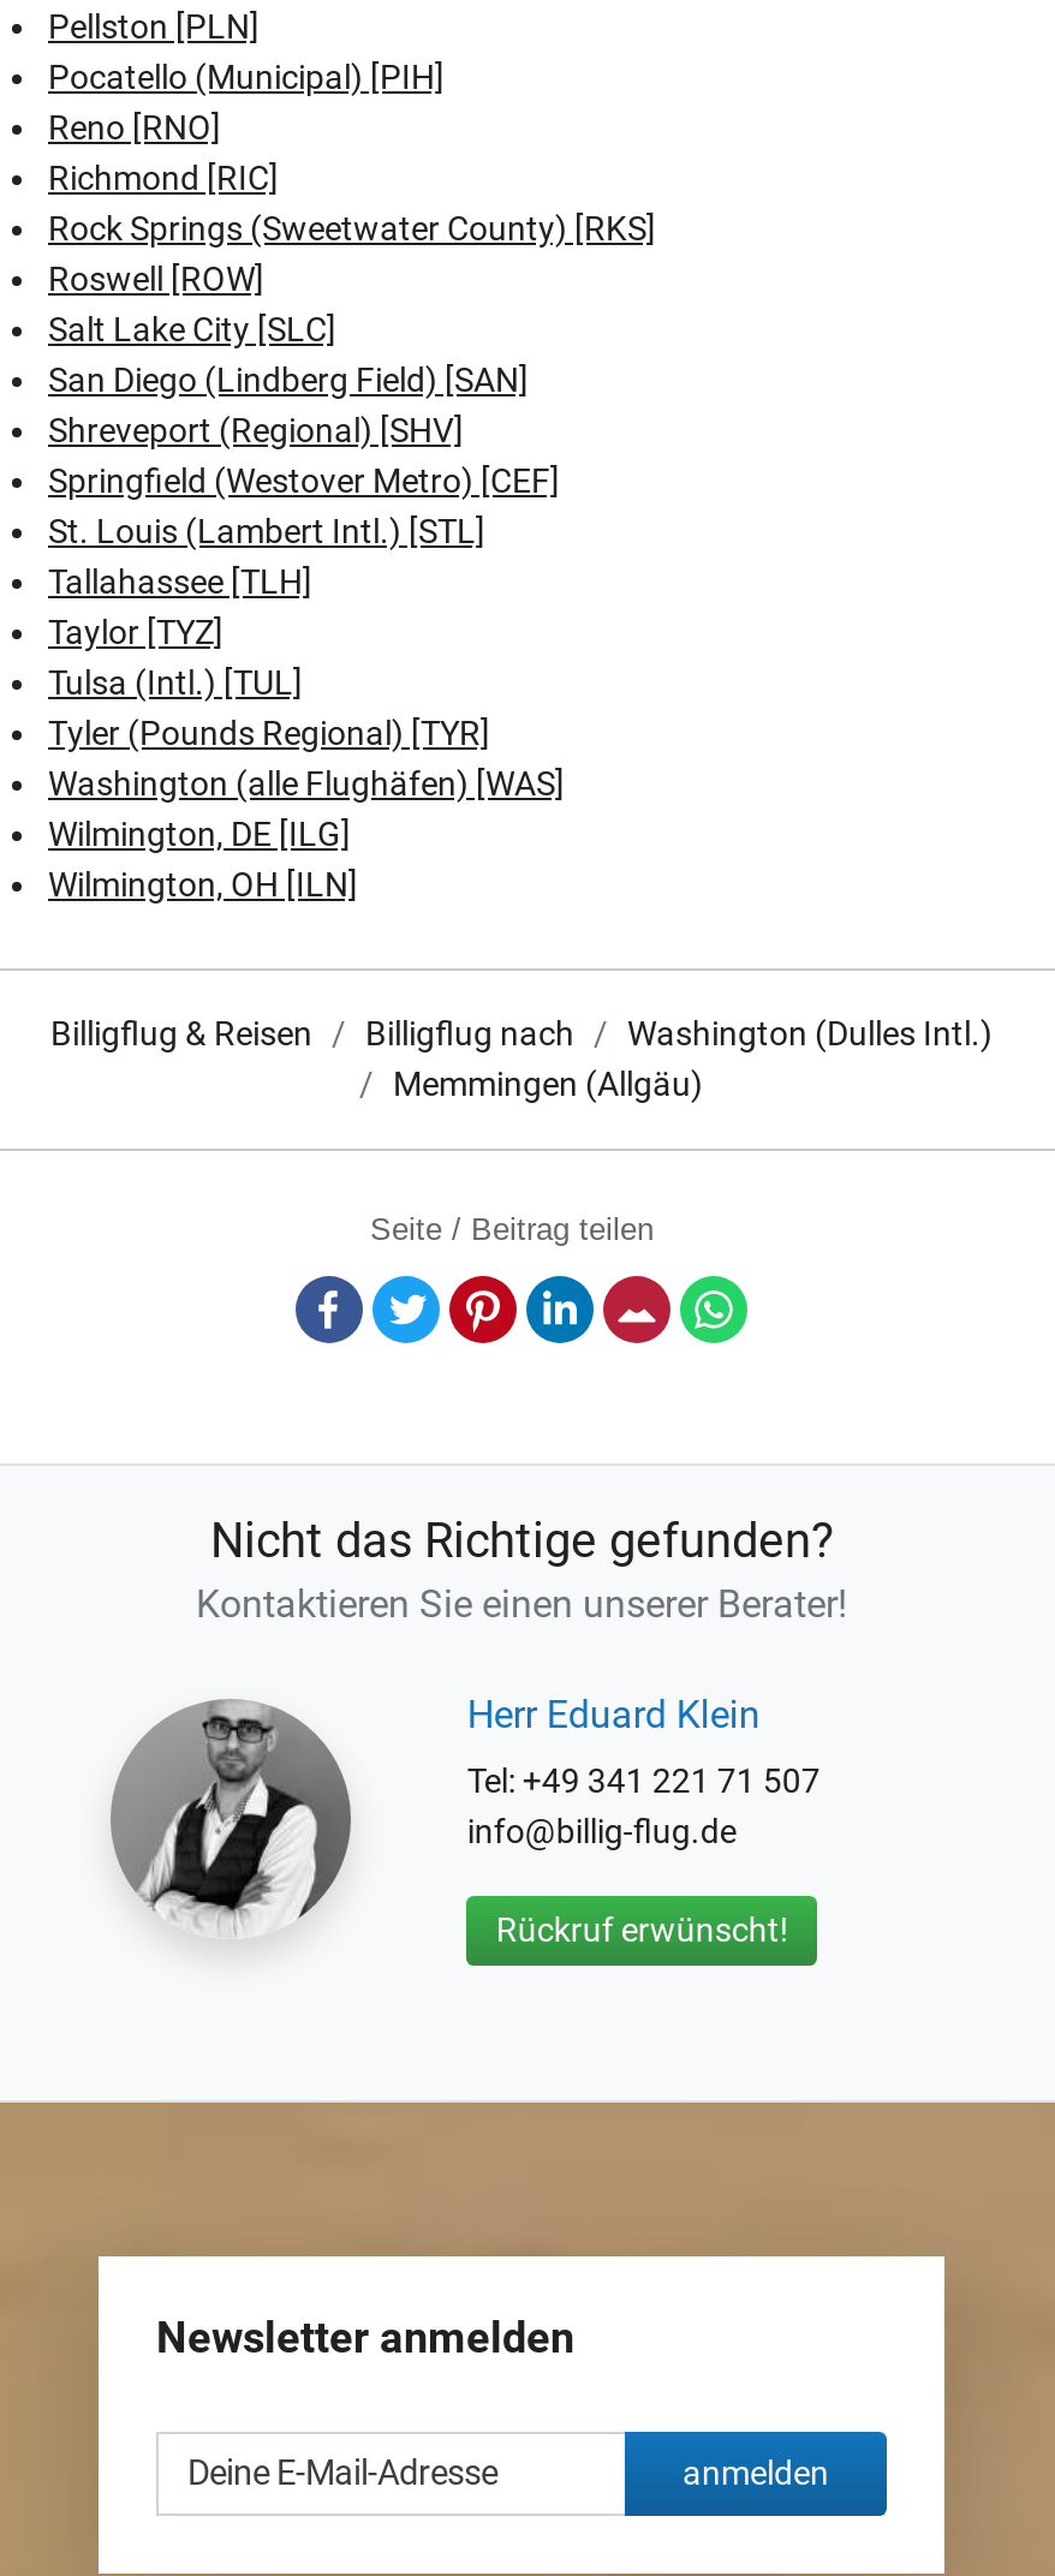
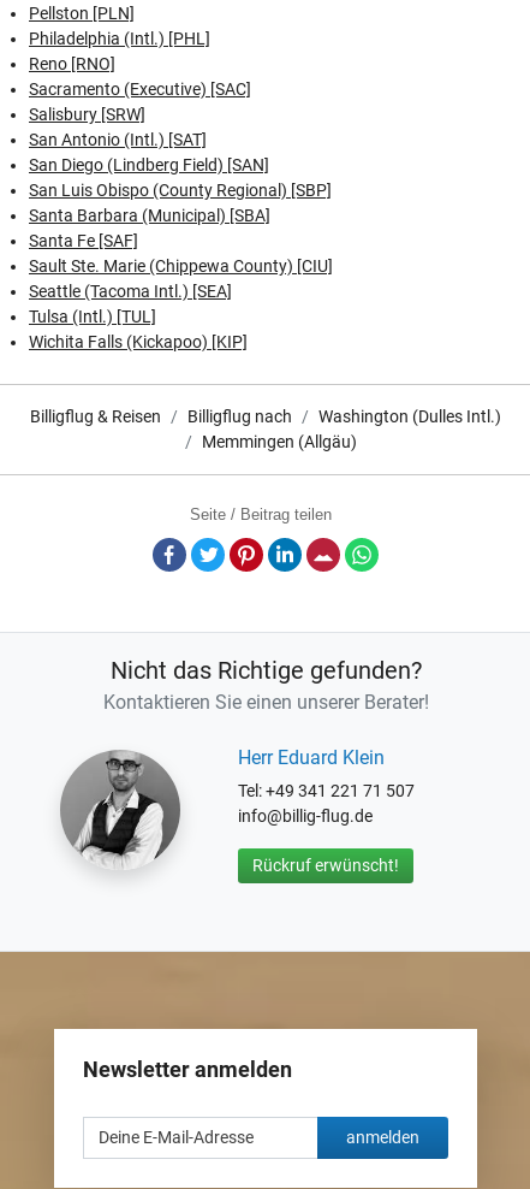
- Pocatello (Municipal) [PIH]
+ Philadelphia (Intl.) [PHL]

- Richmond [RIC]
- Rock Springs (Sweetwater County) [RKS]
- Roswell [ROW]
- Salt Lake City [SLC]
+ Sacramento (Executive) [SAC]
+ Salisbury [SRW]
+ San Antonio (Intl.) [SAT]

- Shreveport (Regional) [SHV]
- Springfield (Westover Metro) [CEF]
- St. Louis (Lambert Intl.) [STL]
- Tallahassee [TLH]
- Taylor [TYZ]
+ San Luis Obispo (County Regional) [SBP]
+ Santa Barbara (Municipal) [SBA]
+ Santa Fe [SAF]
+ Sault Ste. Marie (Chippewa County) [CIU]
+ Seattle (Tacoma Intl.) [SEA]

- Tyler (Pounds Regional) [TYR]
- Washington (alle Flughäfen) [WAS]
- Wilmington, DE [ILG]
- Wilmington, OH [ILN]
+ Wichita Falls (Kickapoo) [KIP]
